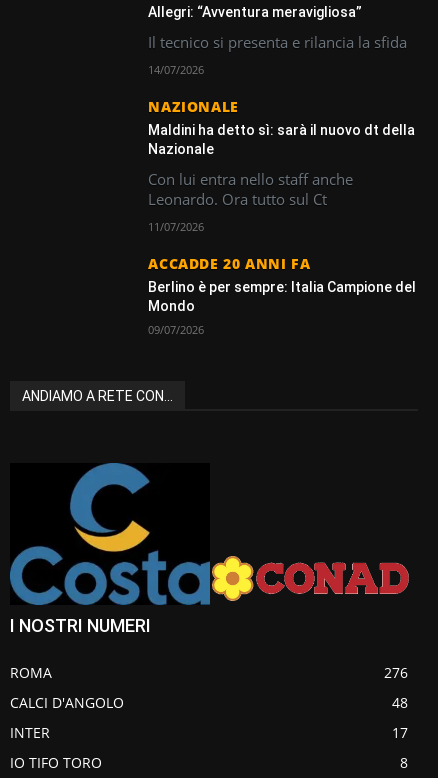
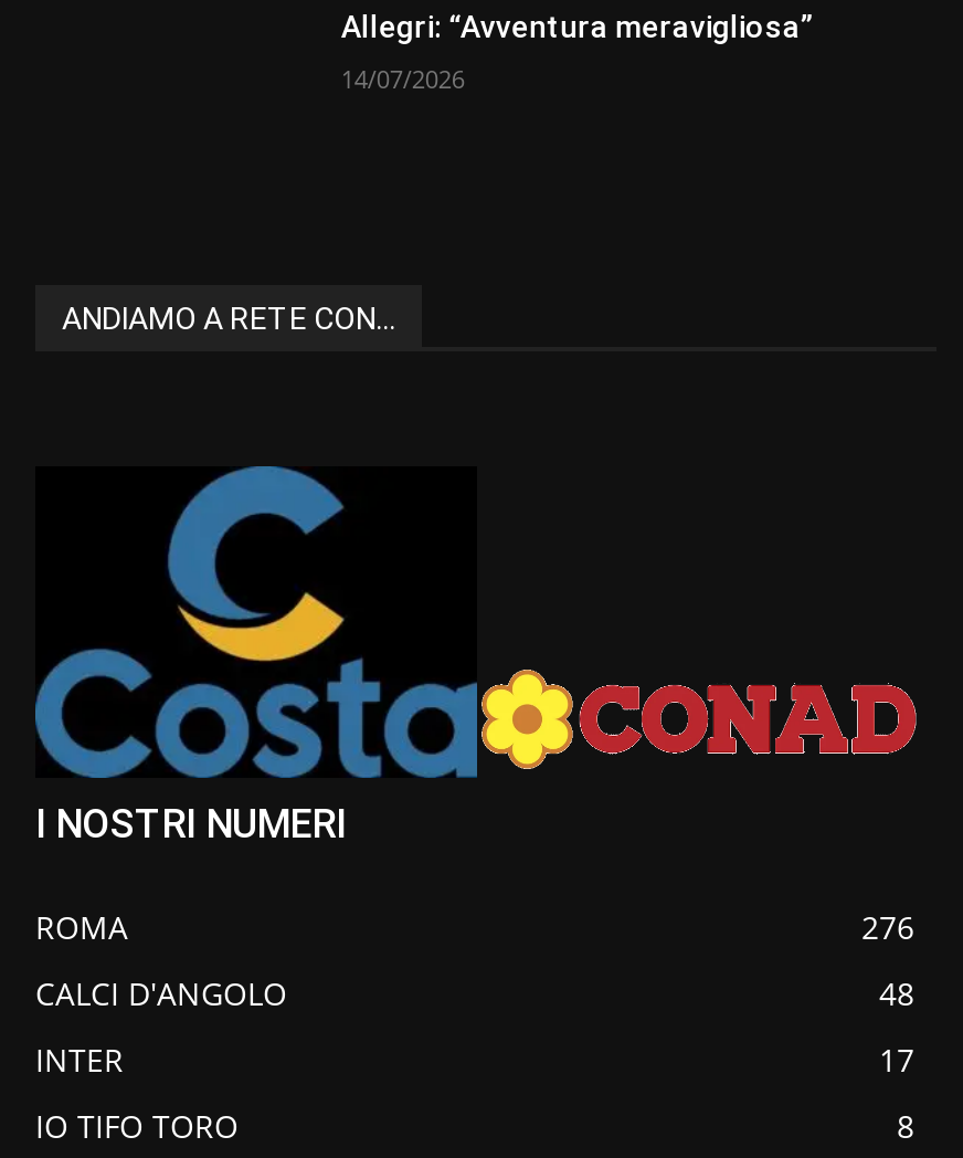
- Il tecnico si presenta e rilancia la sfida

- NAZIONALE
- Maldini ha detto sì: sarà il nuovo dt della
- Nazionale
- Con lui entra nello staff anche
- Leonardo. Ora tutto sul Ct
- 11/07/2026
- ACCADDE 20 ANNI FA
- Berlino è per sempre: Italia Campione del
- Mondo
- 09/07/2026
